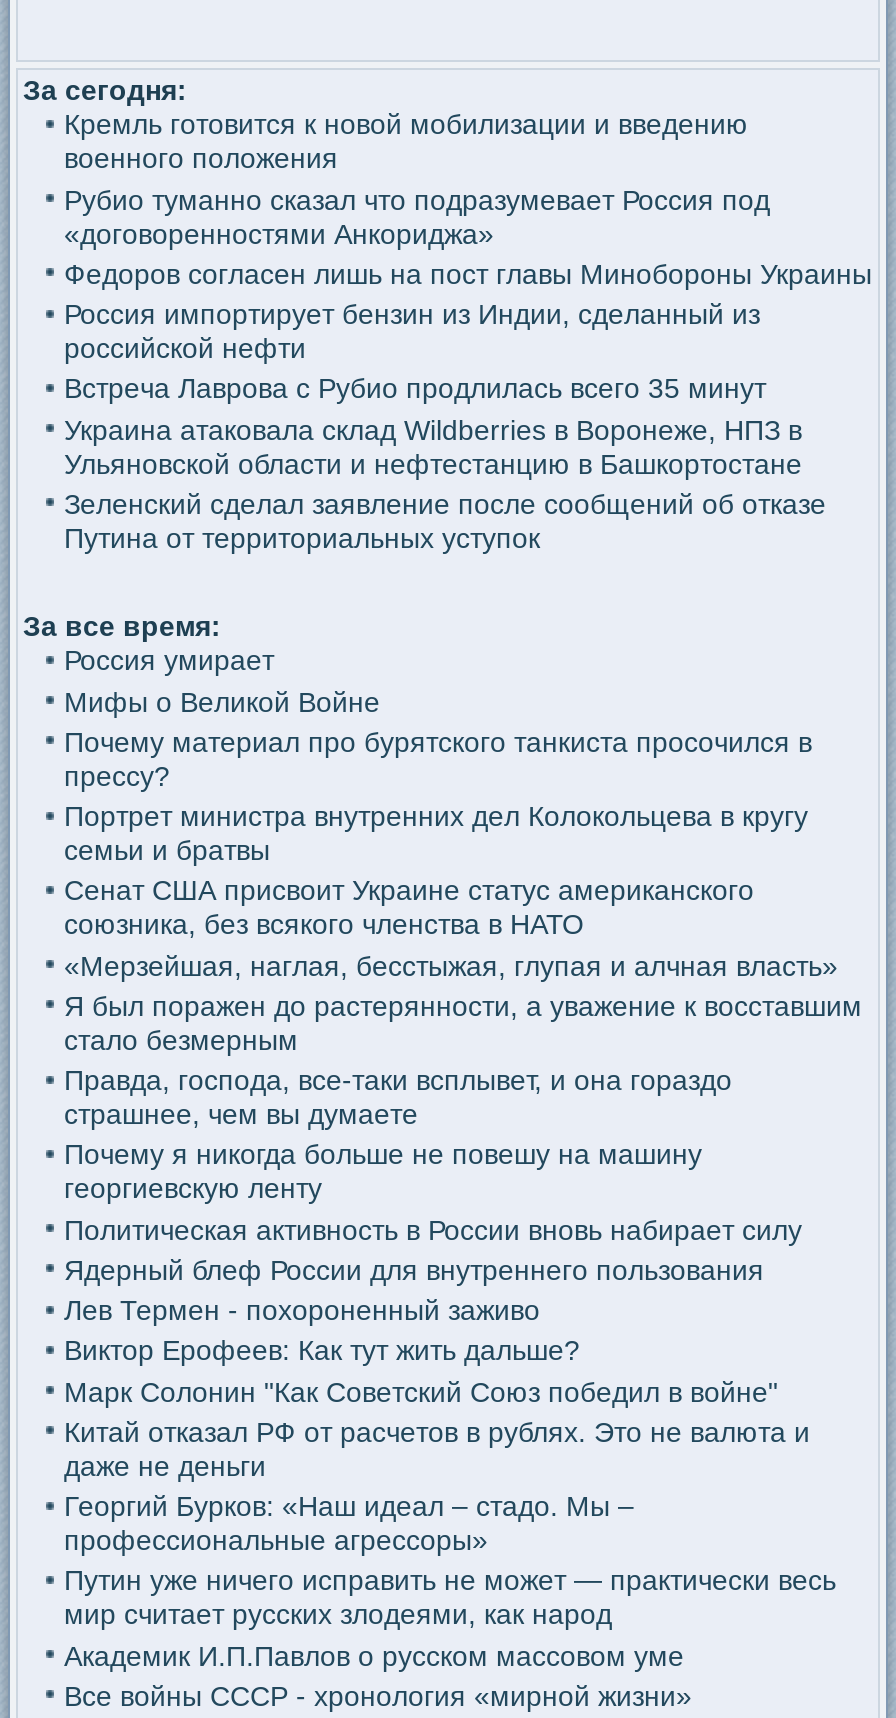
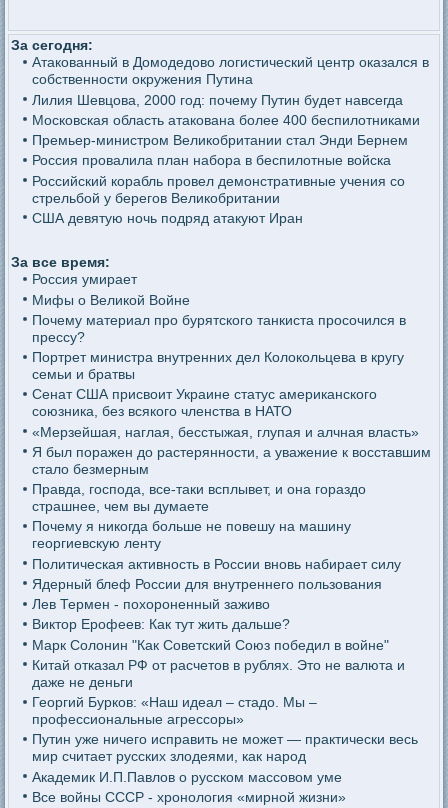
- Кремль готовится к новой мобилизации и введению
- военного положения
- Рубио туманно сказал что подразумевает Россия под
- «договоренностями Анкориджа»
- Федоров согласен лишь на пост главы Минобороны Украины
- Россия импортирует бензин из Индии, сделанный из
- российской нефти
- Встреча Лаврова с Рубио продлилась всего 35 минут
- Украина атаковала склад Wildberries в Воронеже, НПЗ в
- Ульяновской области и нефтестанцию в Башкортостане
- Зеленский сделал заявление после сообщений об отказе
- Путина от территориальных уступок
+ Атакованный в Домодедово логистический центр оказался в
+ собственности окружения Путина
+ Лилия Шевцова, 2000 год: почему Путин будет навсегда
+ Московская область атакована более 400 беспилотниками
+ Премьер-министром Великобритании стал Энди Бернем
+ Россия провалила план набора в беспилотные войска
+ Российский корабль провел демонстративные учения со
+ стрельбой у берегов Великобритании
+ США девятую ночь подряд атакуют Иран
